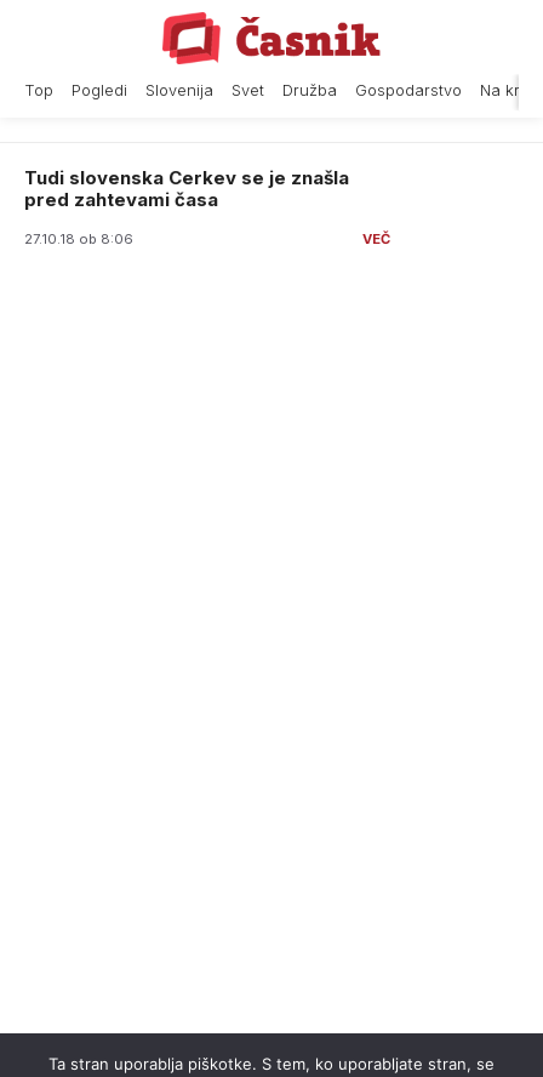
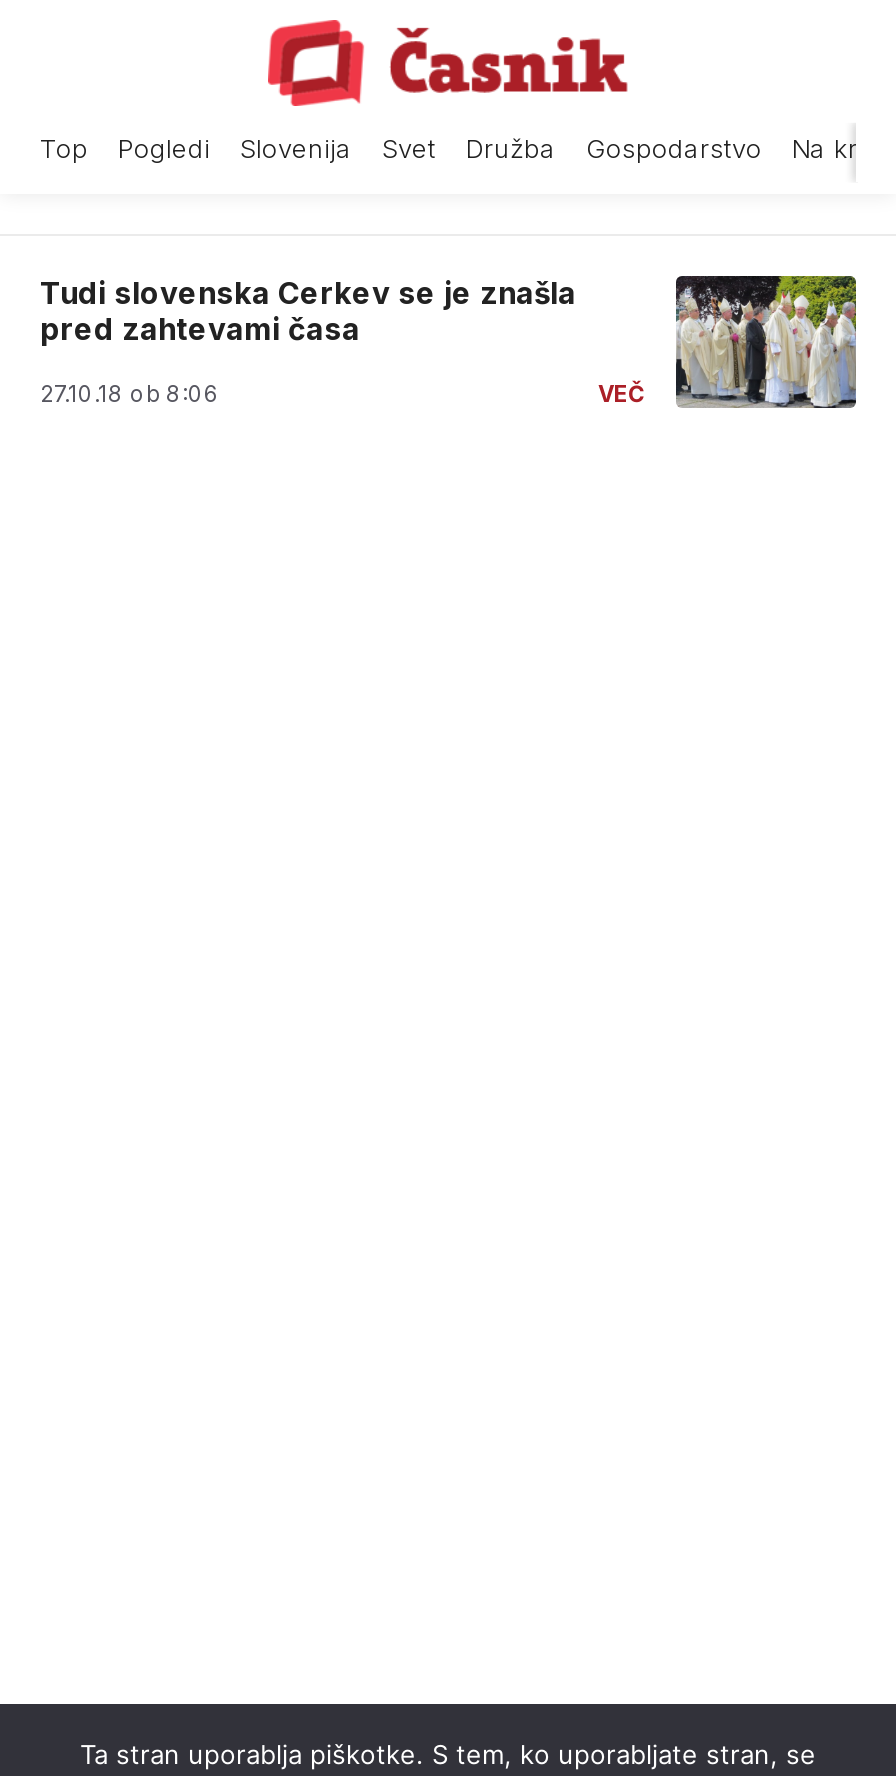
+ [image]
